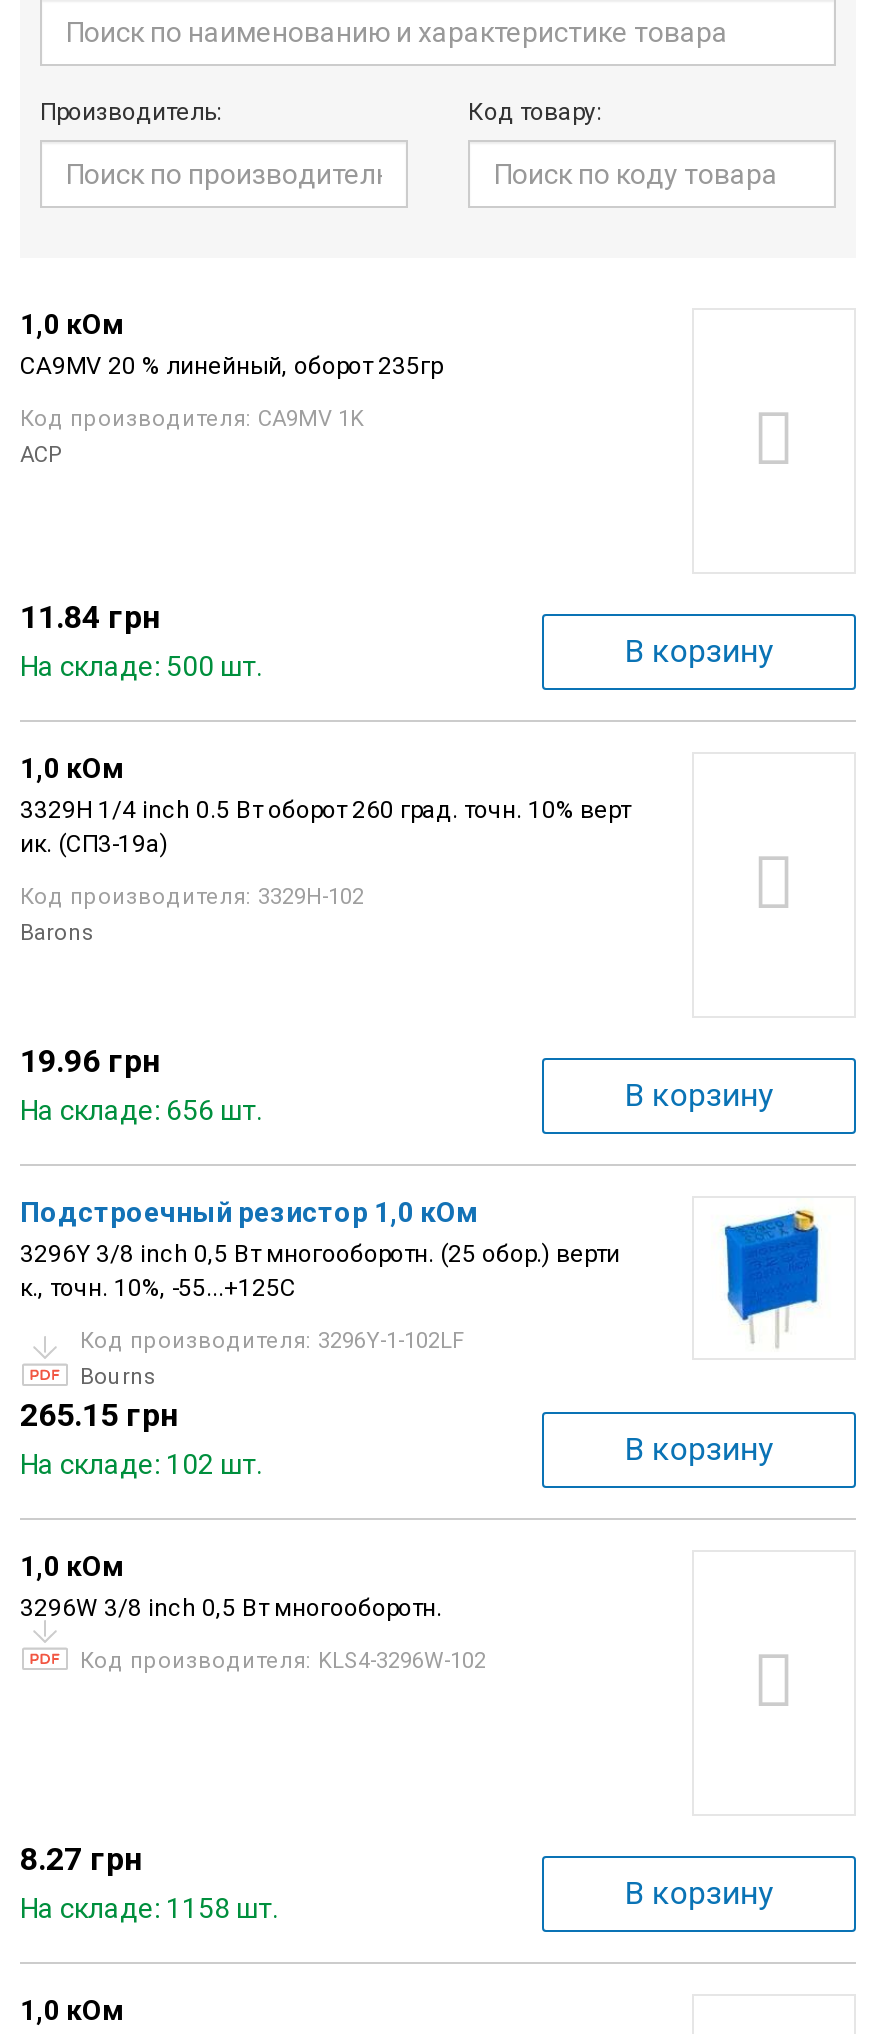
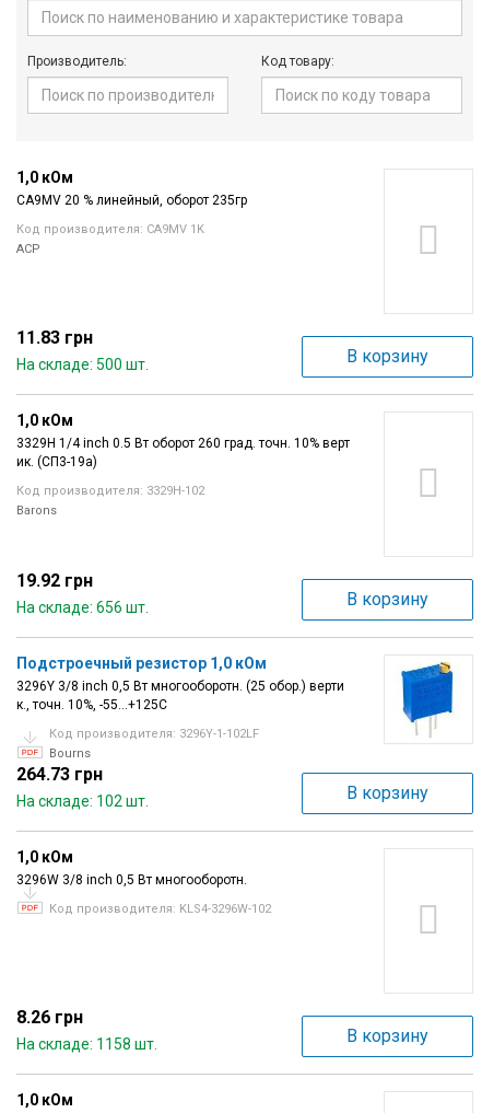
- 11.84 грн
+ 11.83 грн

- 19.96 грн
+ 19.92 грн

- 265.15 грн
+ 264.73 грн

- 8.27 грн
+ 8.26 грн
